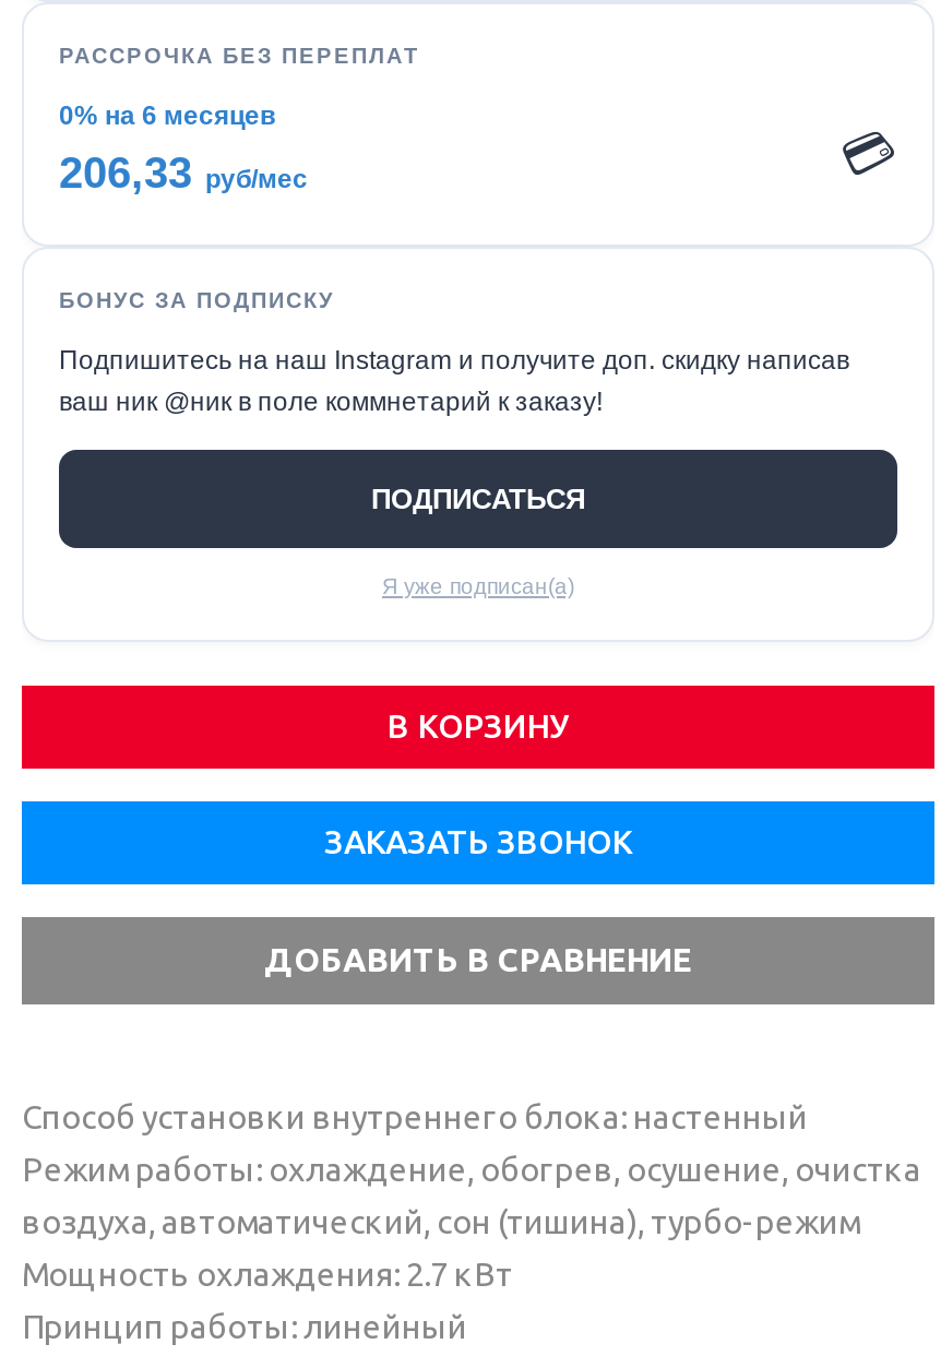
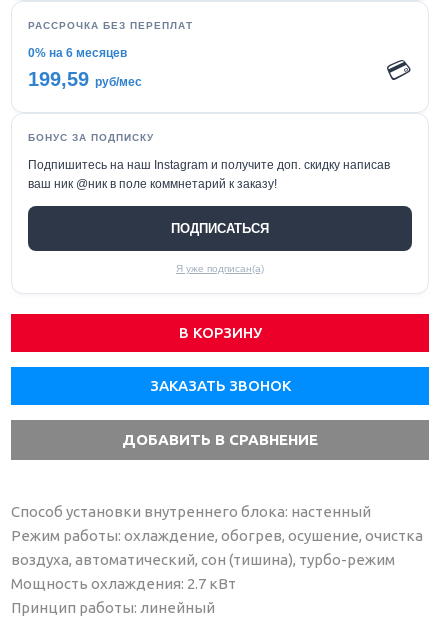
- 206,33 руб/мес
+ 199,59 руб/мес
